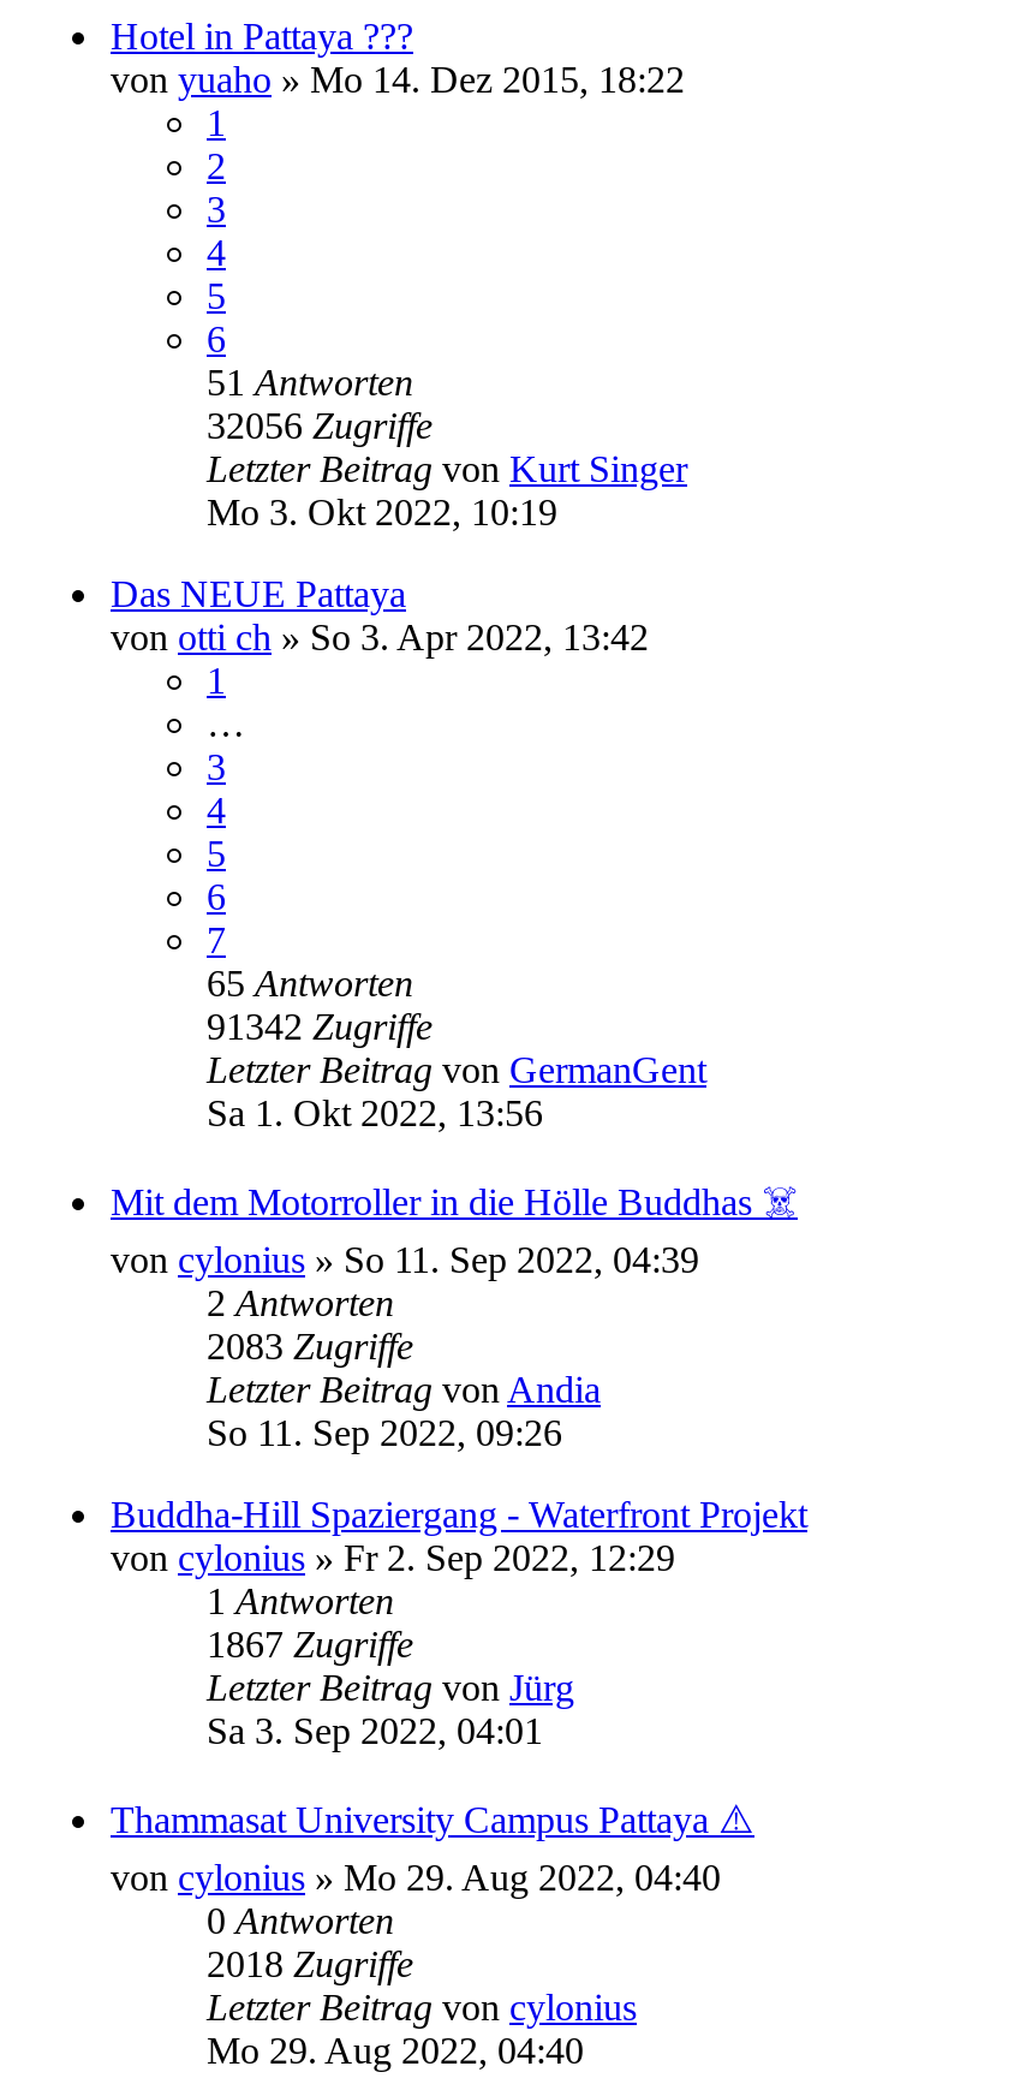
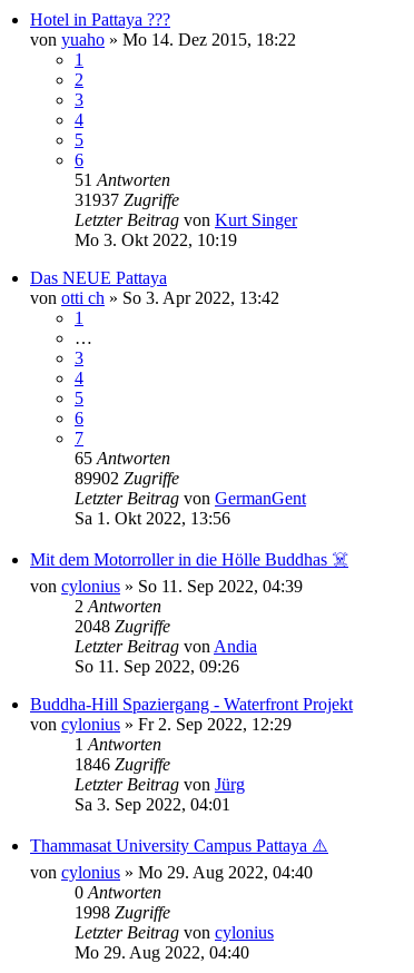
- 32056 Zugriffe
+ 31937 Zugriffe

- 91342 Zugriffe
+ 89902 Zugriffe

- 2083 Zugriffe
+ 2048 Zugriffe

- 1867 Zugriffe
+ 1846 Zugriffe

- 2018 Zugriffe
+ 1998 Zugriffe
